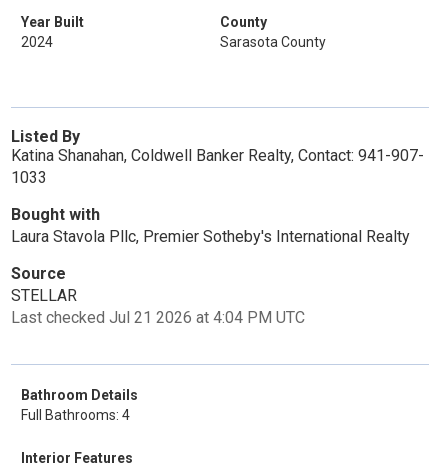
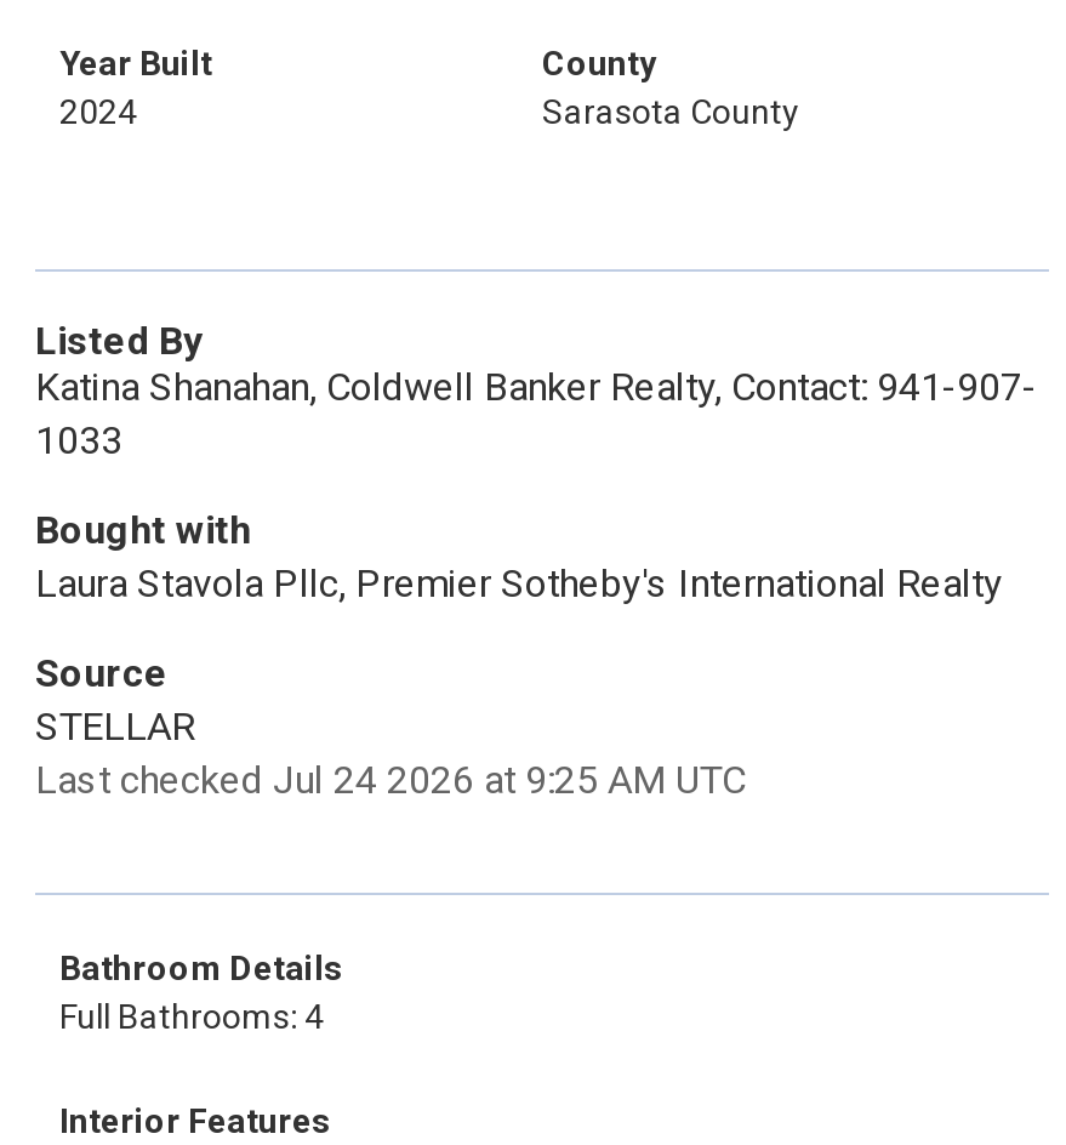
- Last checked Jul 21 2026 at 4:04 PM UTC
+ Last checked Jul 24 2026 at 9:25 AM UTC
